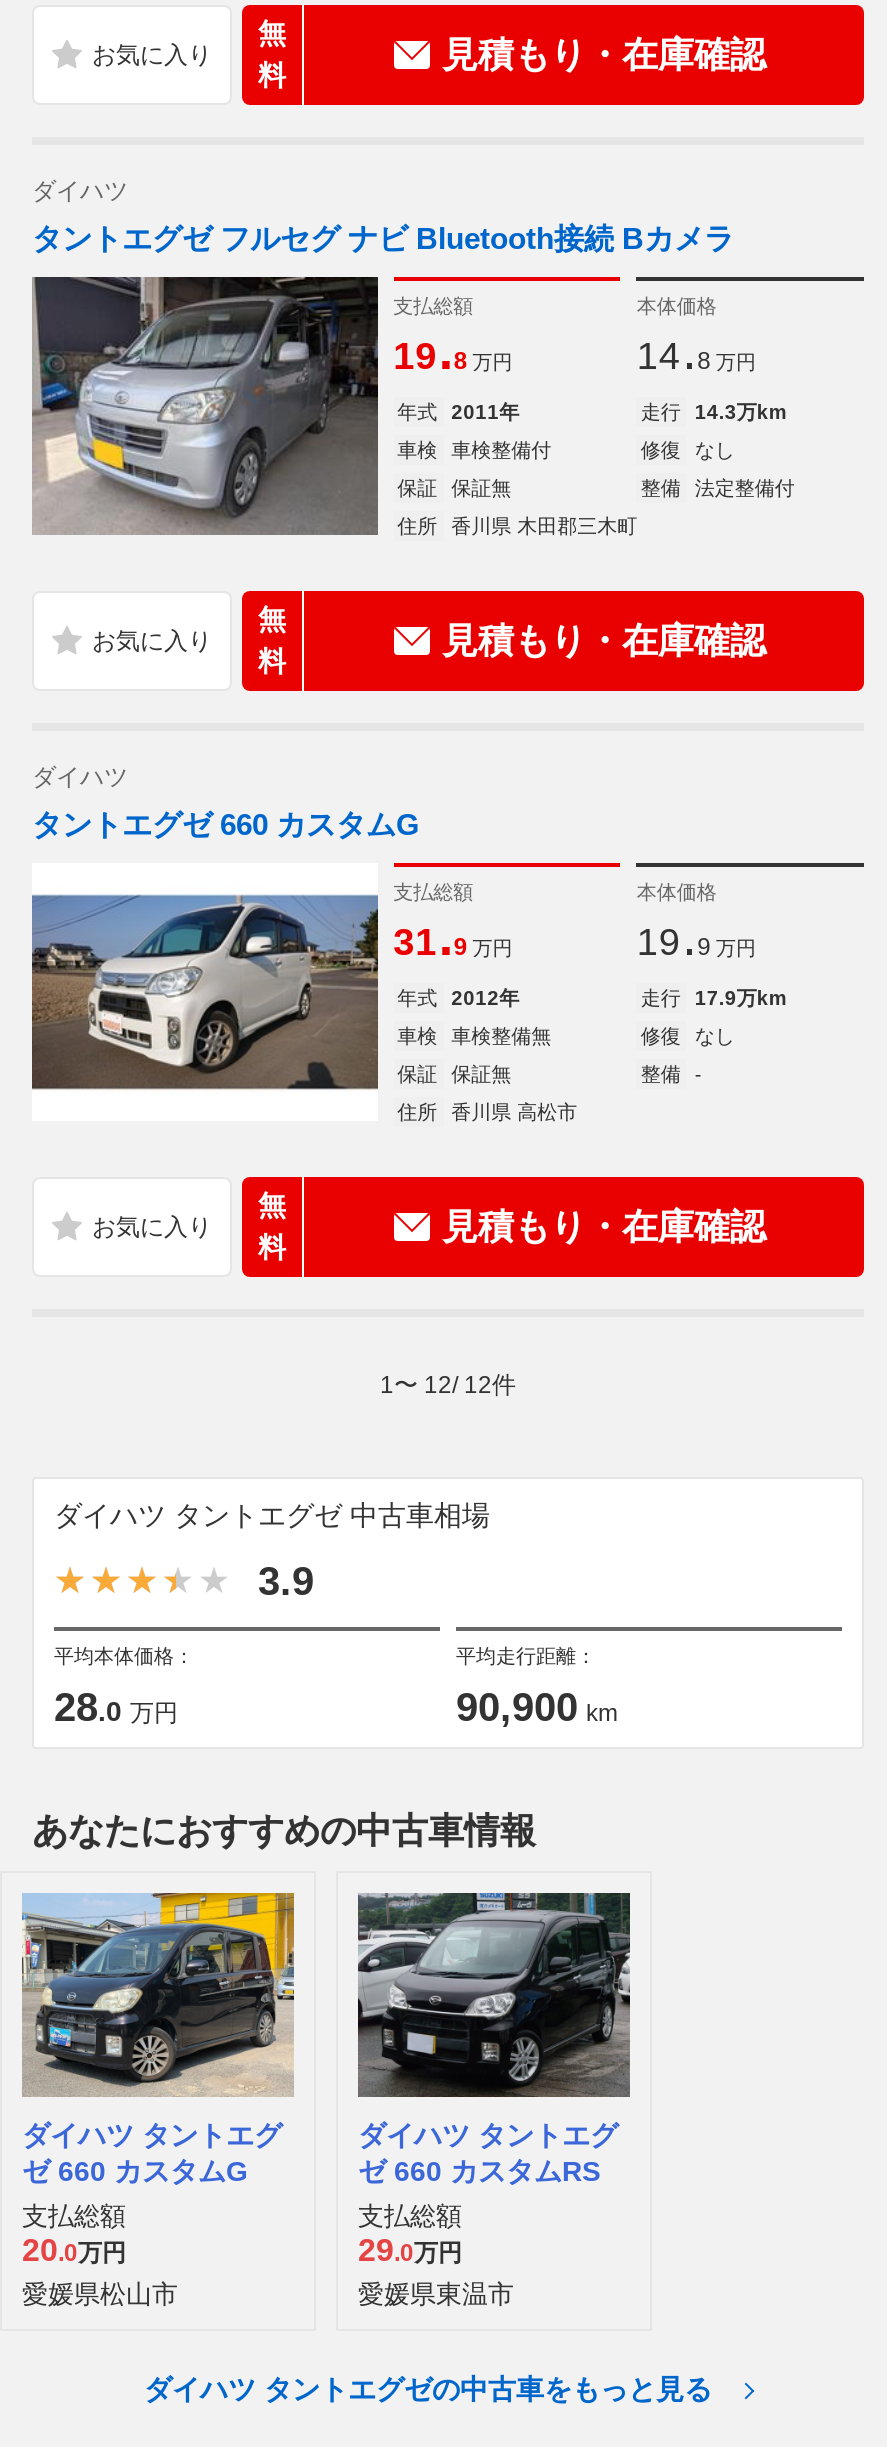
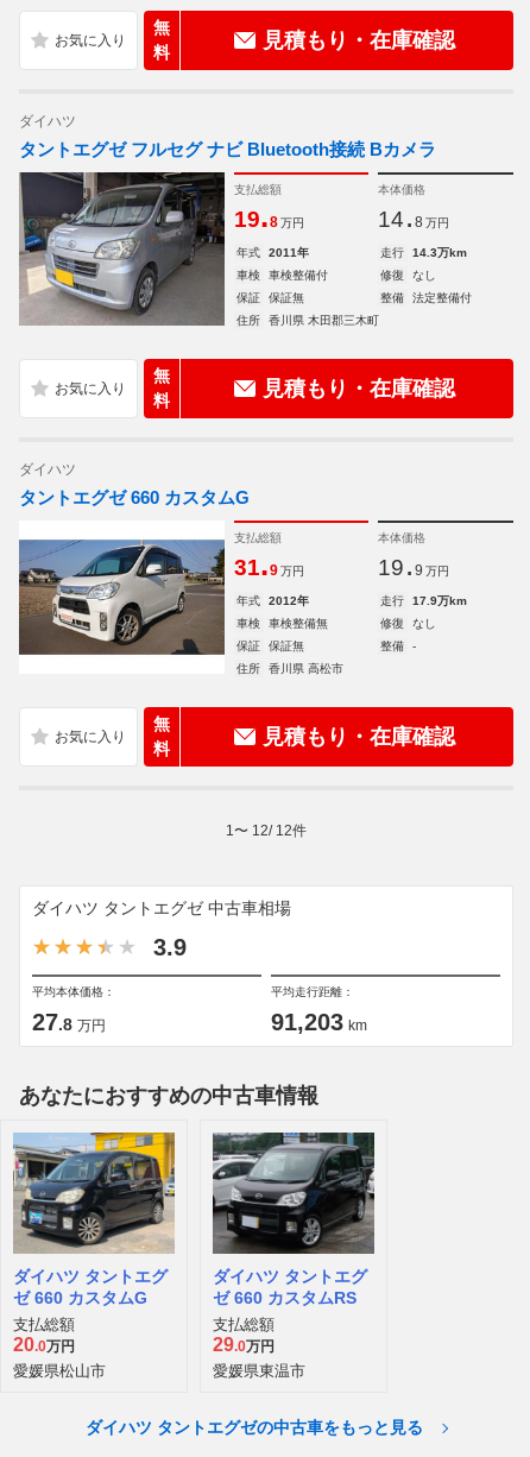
- 28.0万円
+ 27.8万円

- 90,900 km
+ 91,203 km
